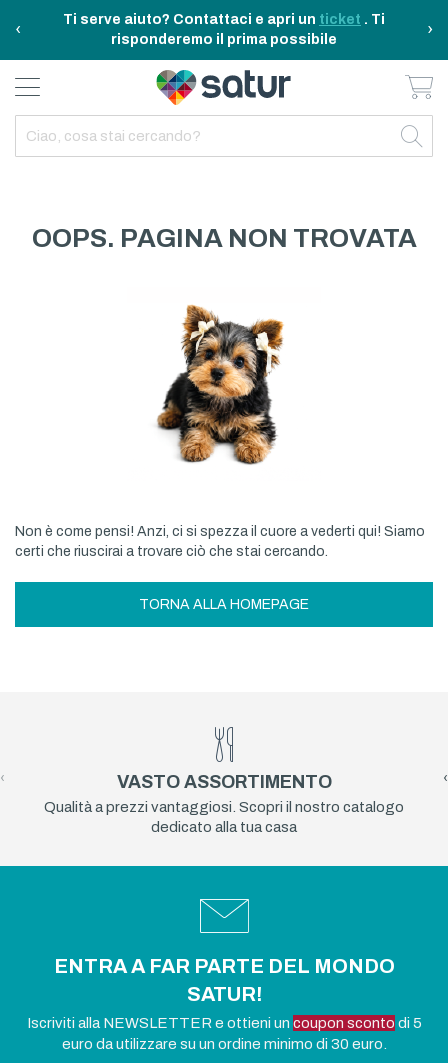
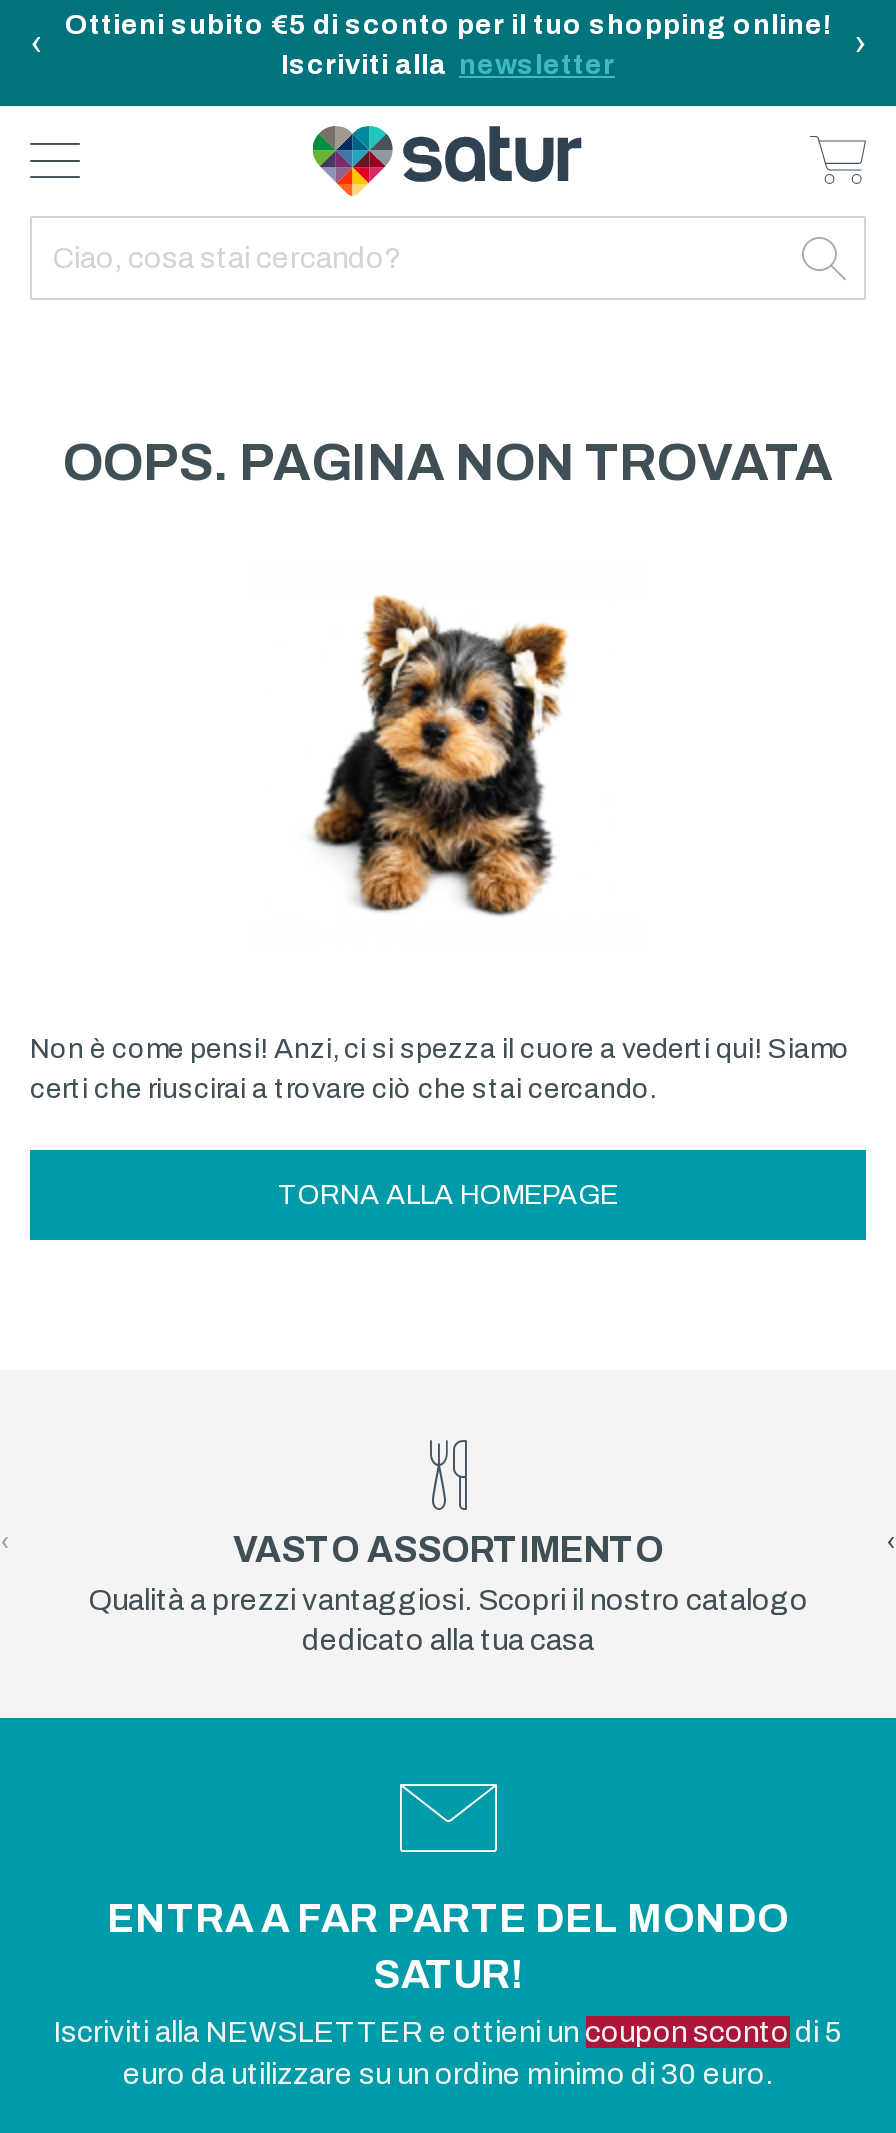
- Ti serve aiuto? Contattaci e apri un ticket. Ti
- risponderemo il prima possibile
+ Ottieni subito €5 di sconto per il tuo shopping online!
+ Iscriviti alla newsletter
